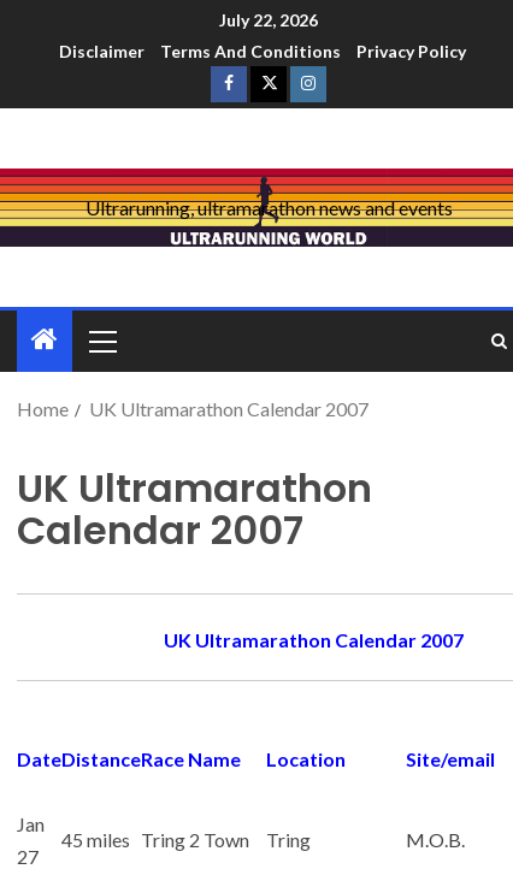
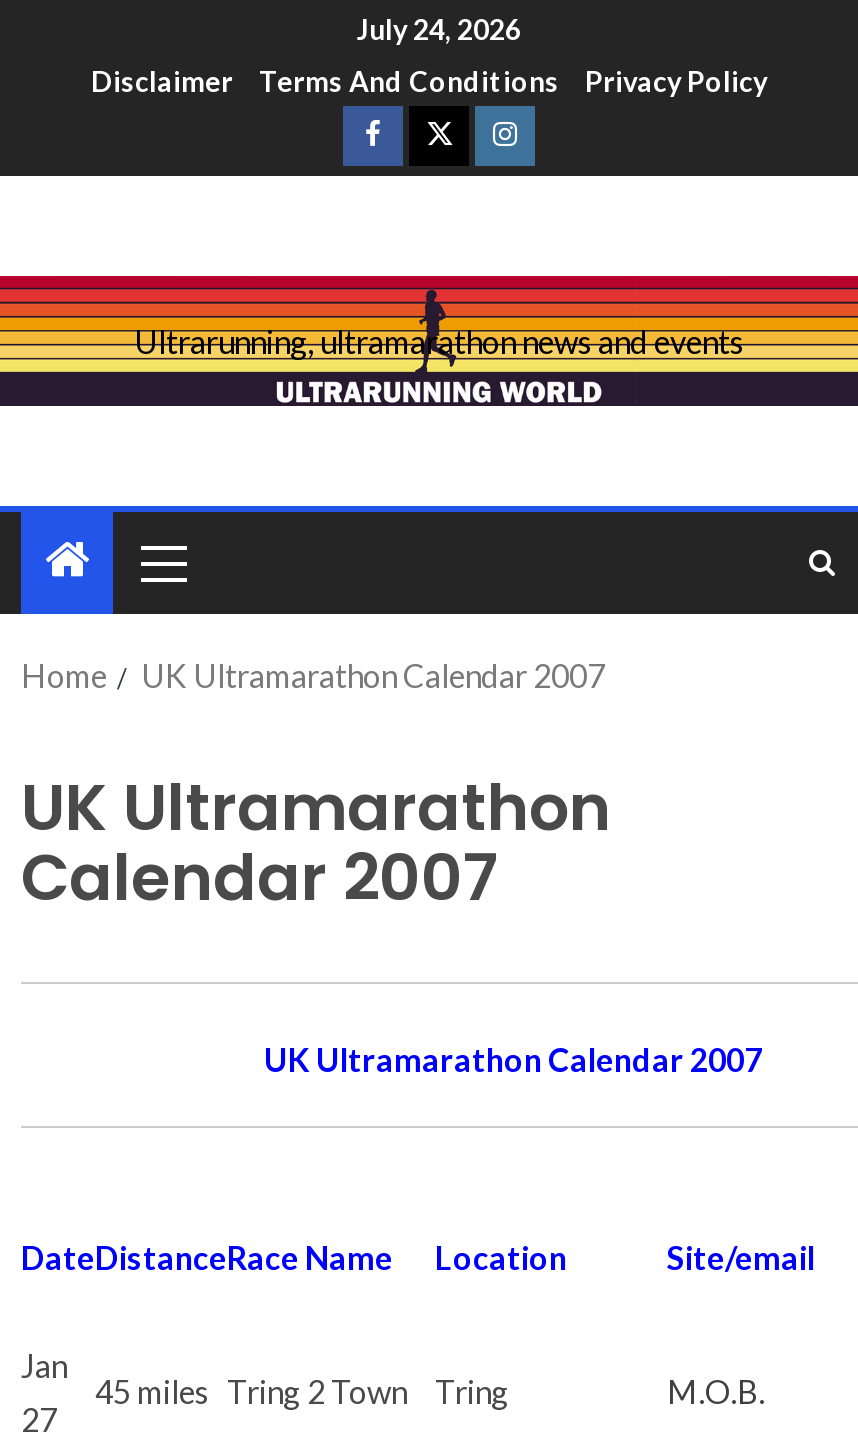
- July 22, 2026
+ July 24, 2026
